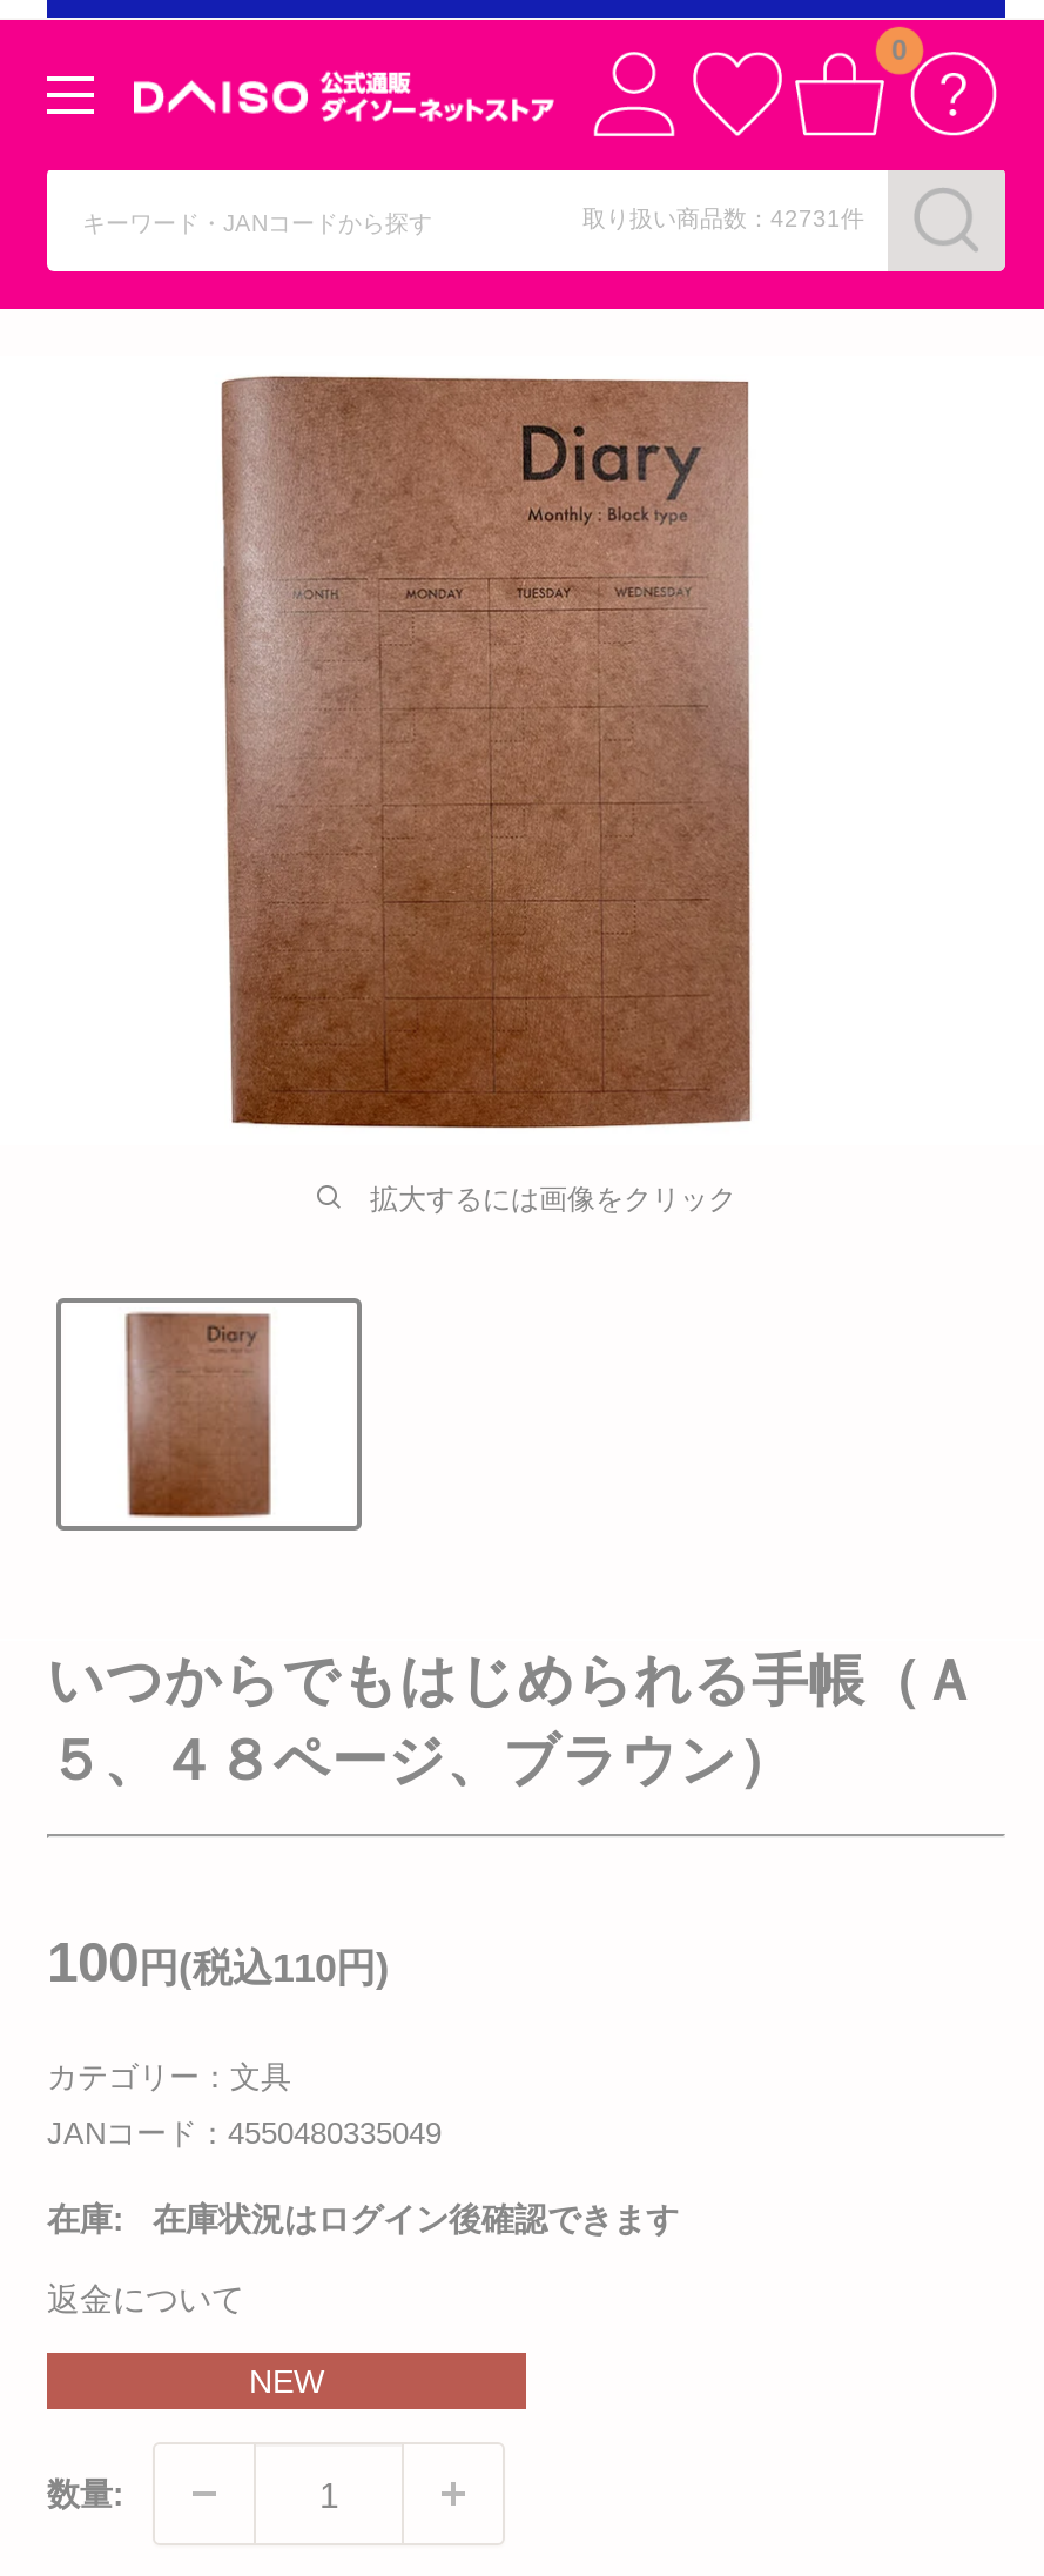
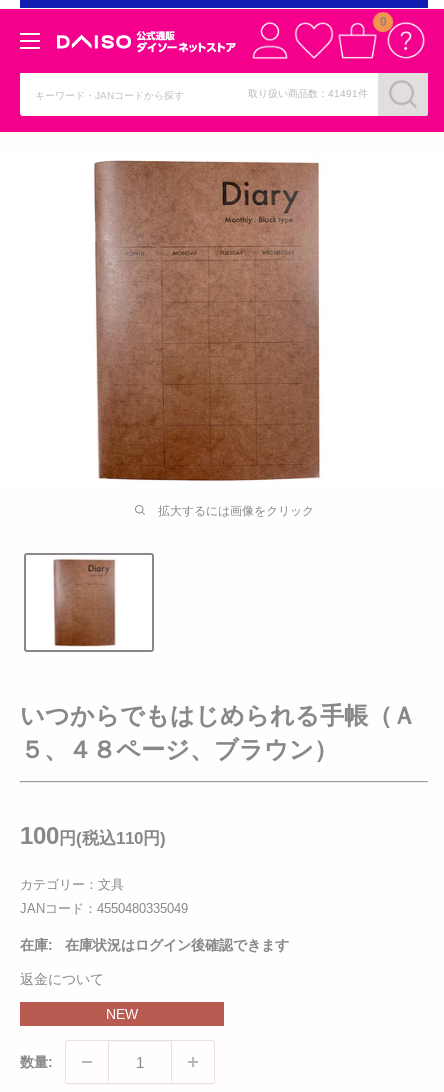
- 取り扱い商品数：42731件
+ 取り扱い商品数：41491件
